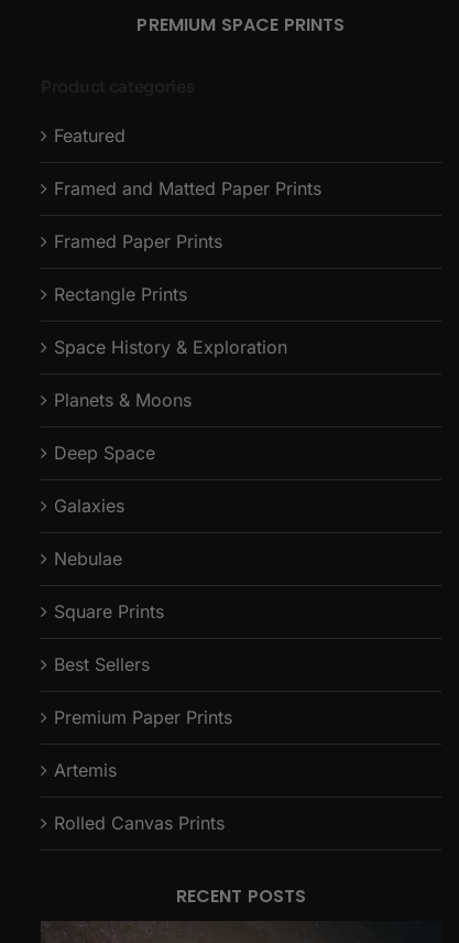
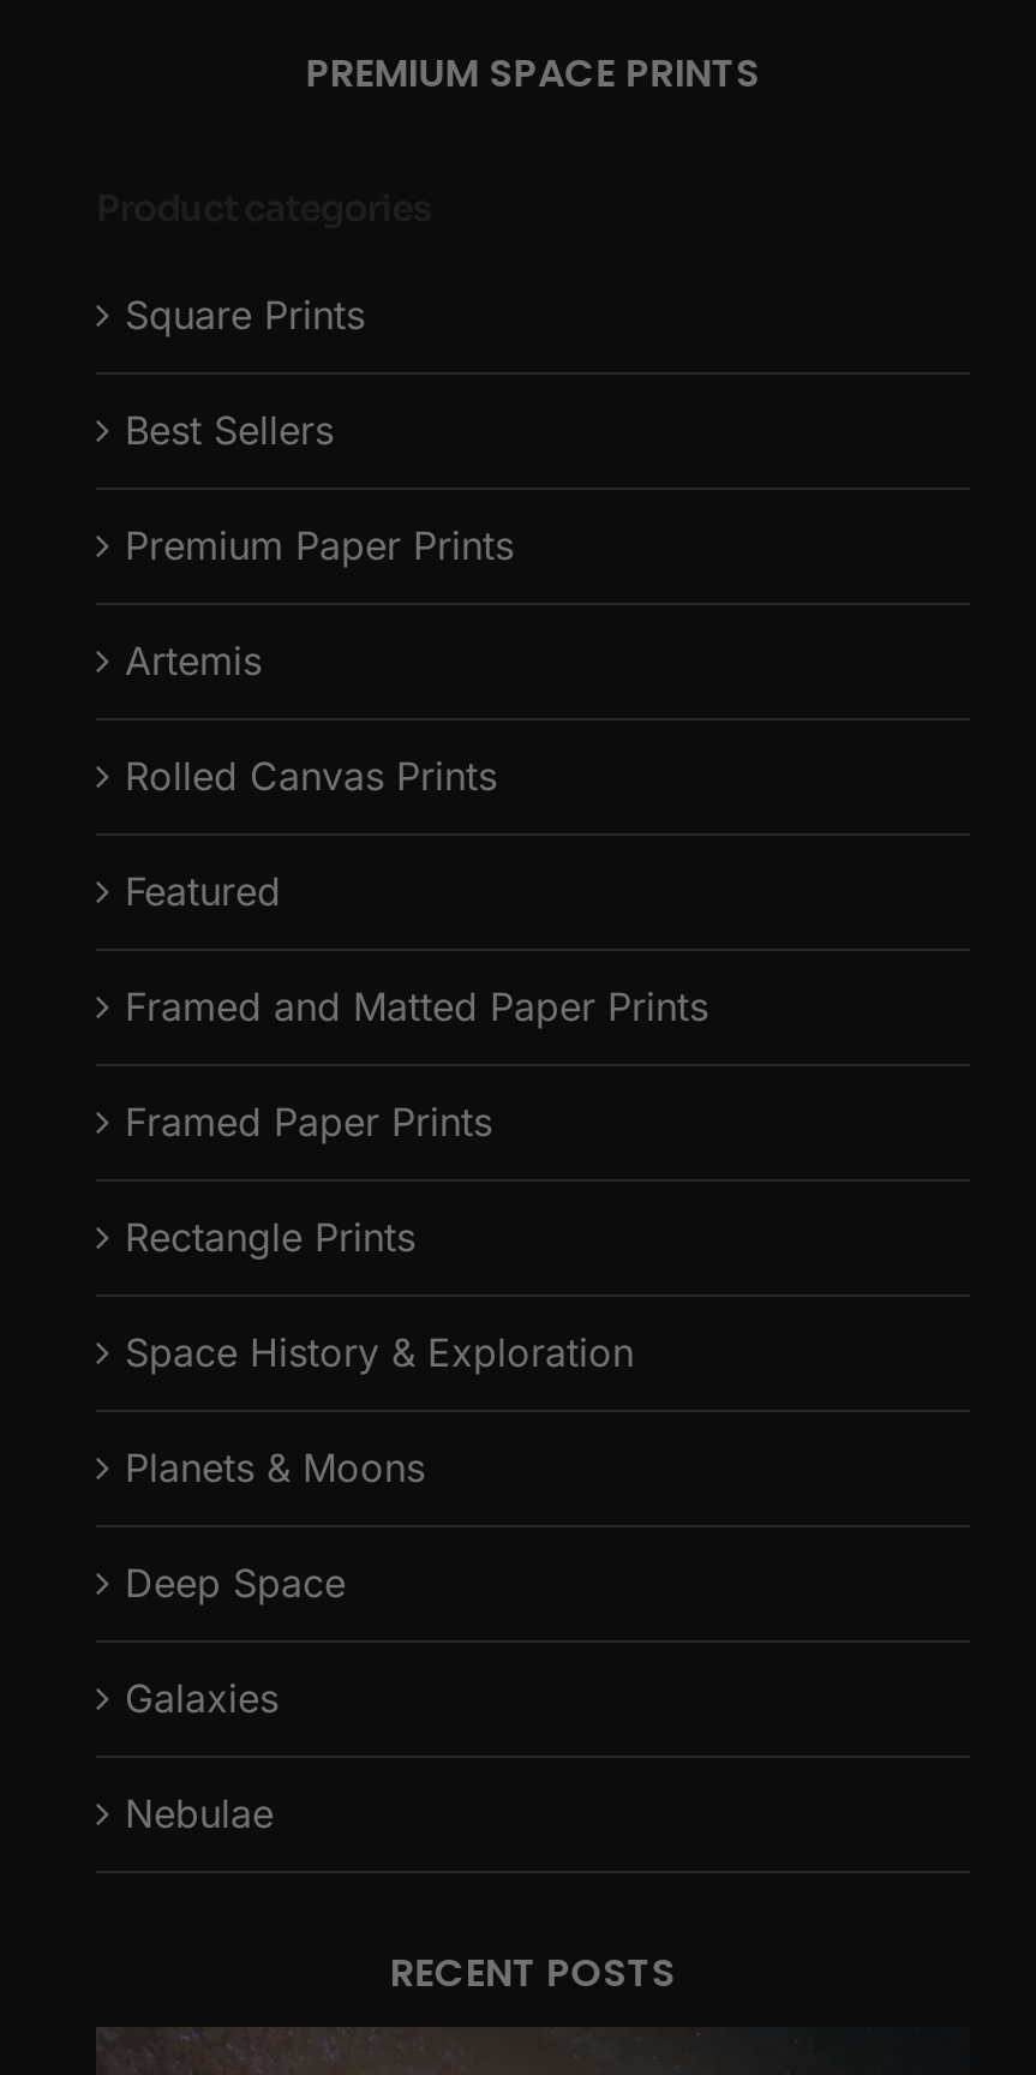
moved down: Featured | Framed and Matted Paper Prints | Framed Paper Prints | ... | Galaxies | Nebulae

moved up: Square Prints | Best Sellers | Premium Paper Prints | Artemis | Rolled Canvas Prints
